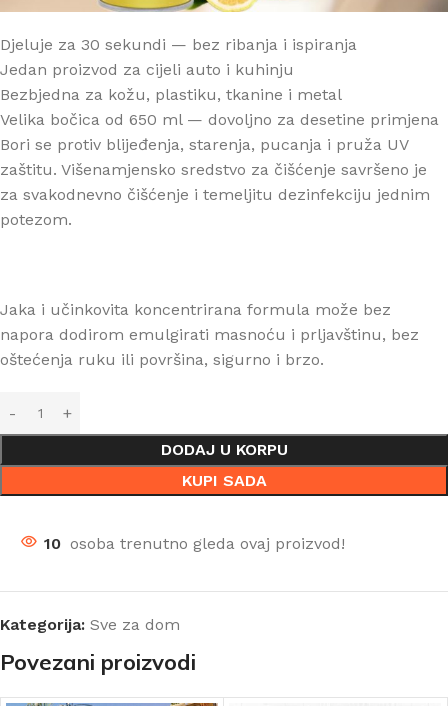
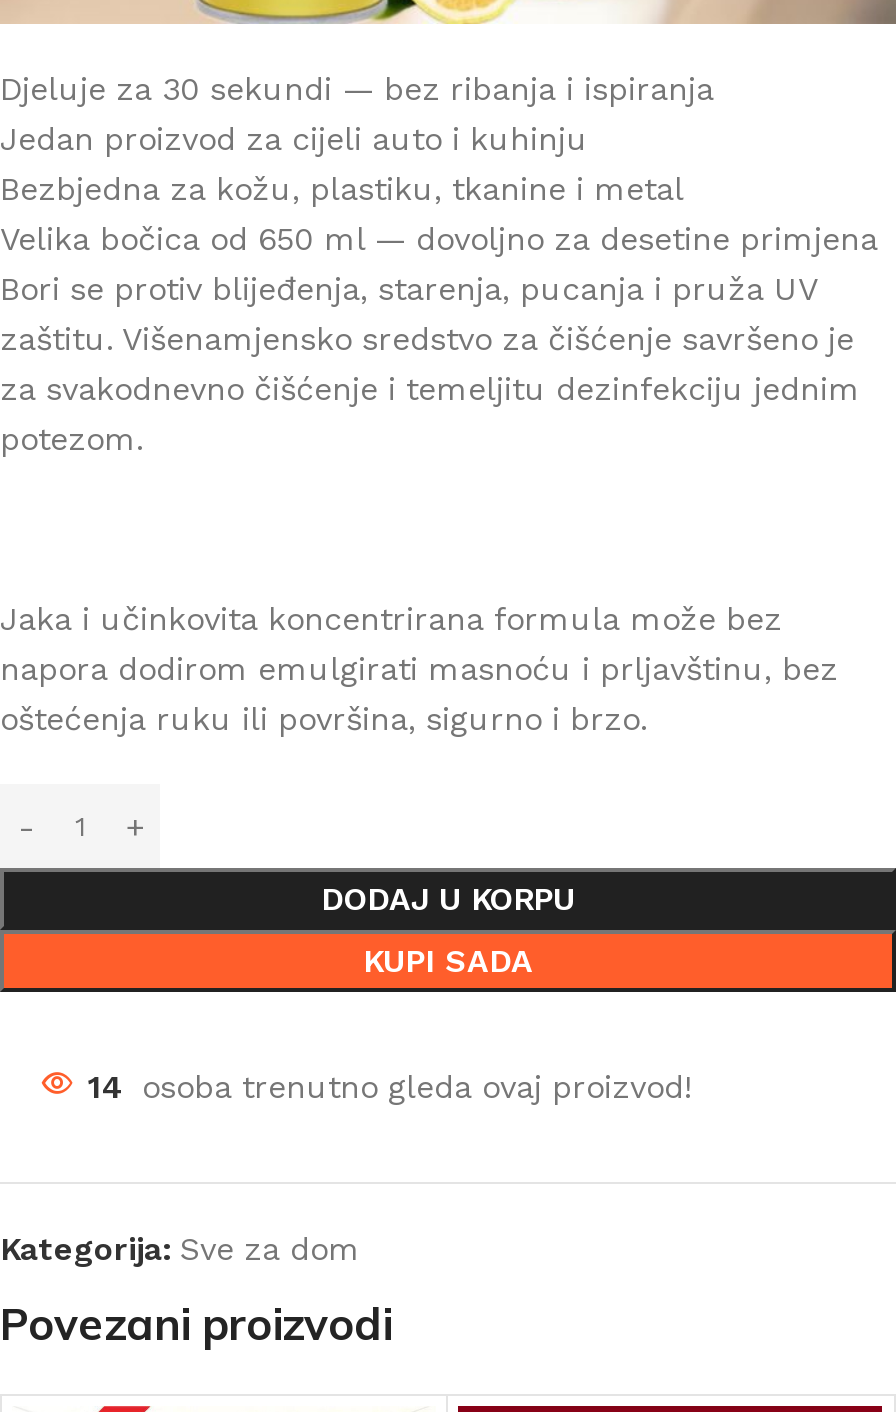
- 10 osoba trenutno gleda ovaj proizvod!
+ 14 osoba trenutno gleda ovaj proizvod!
